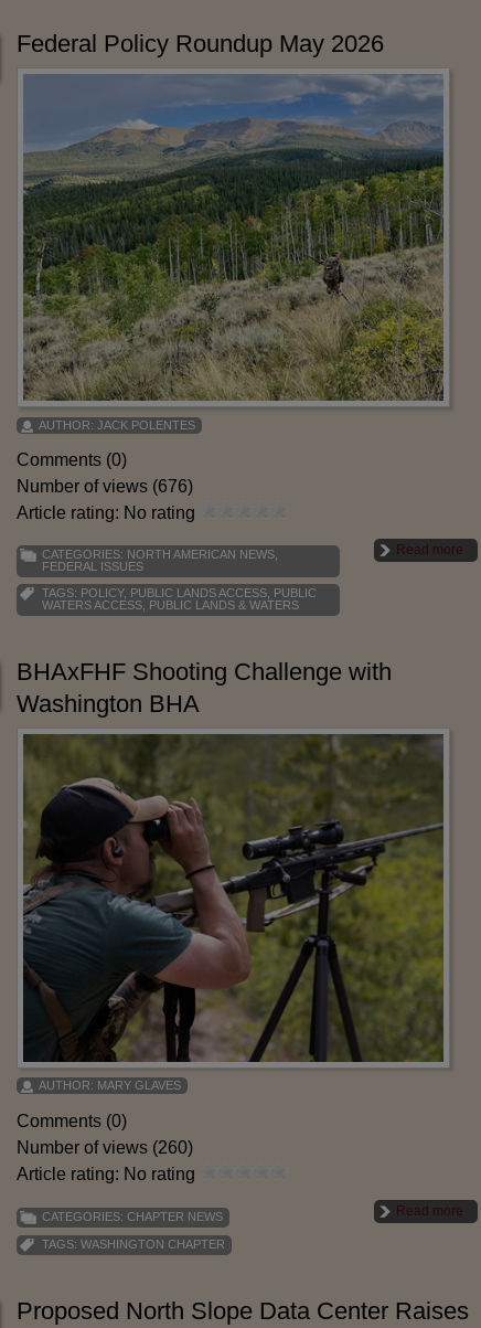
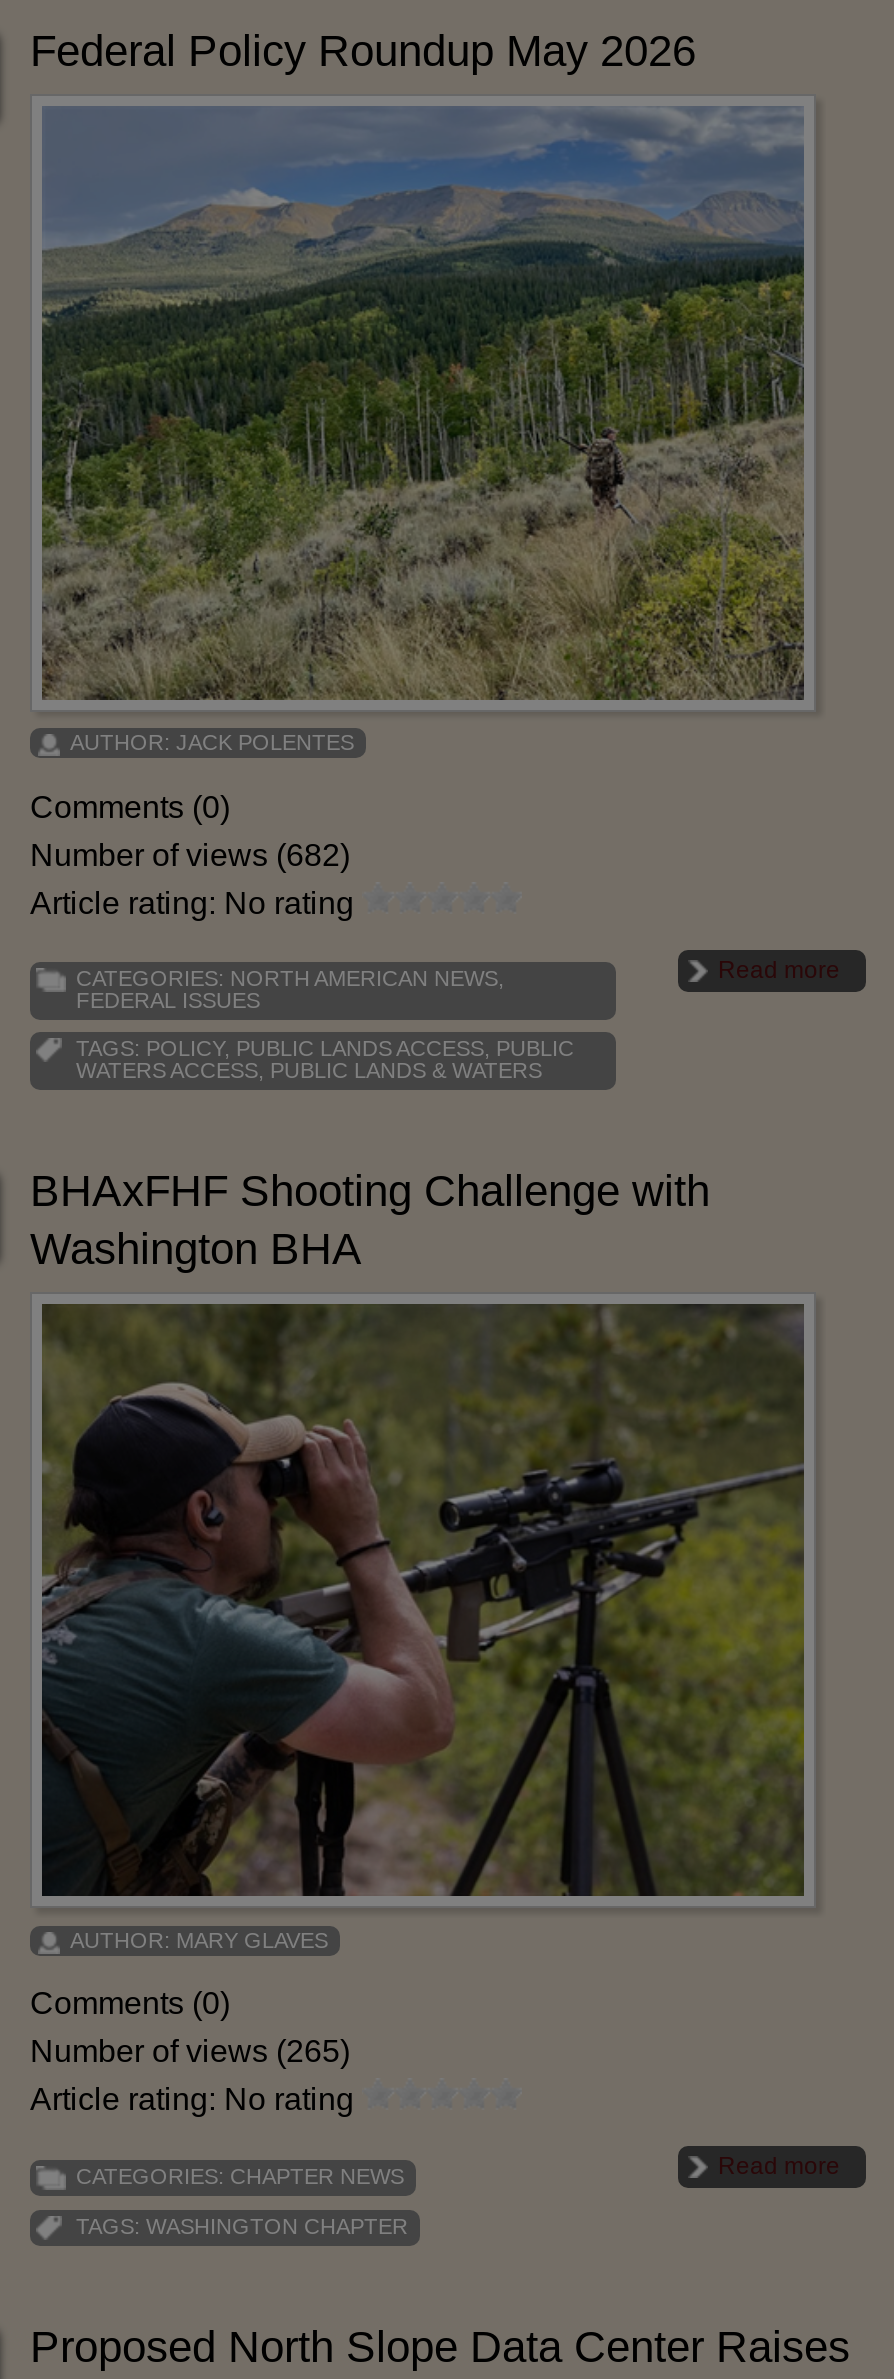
- Number of views (676)
+ Number of views (682)

- Number of views (260)
+ Number of views (265)
